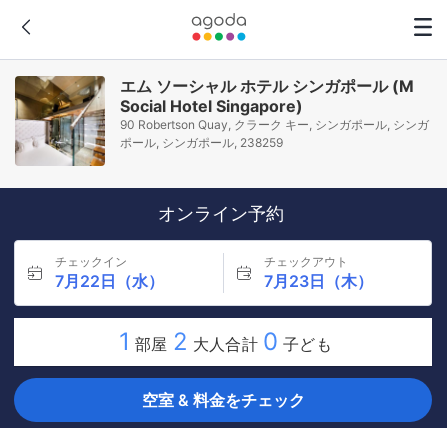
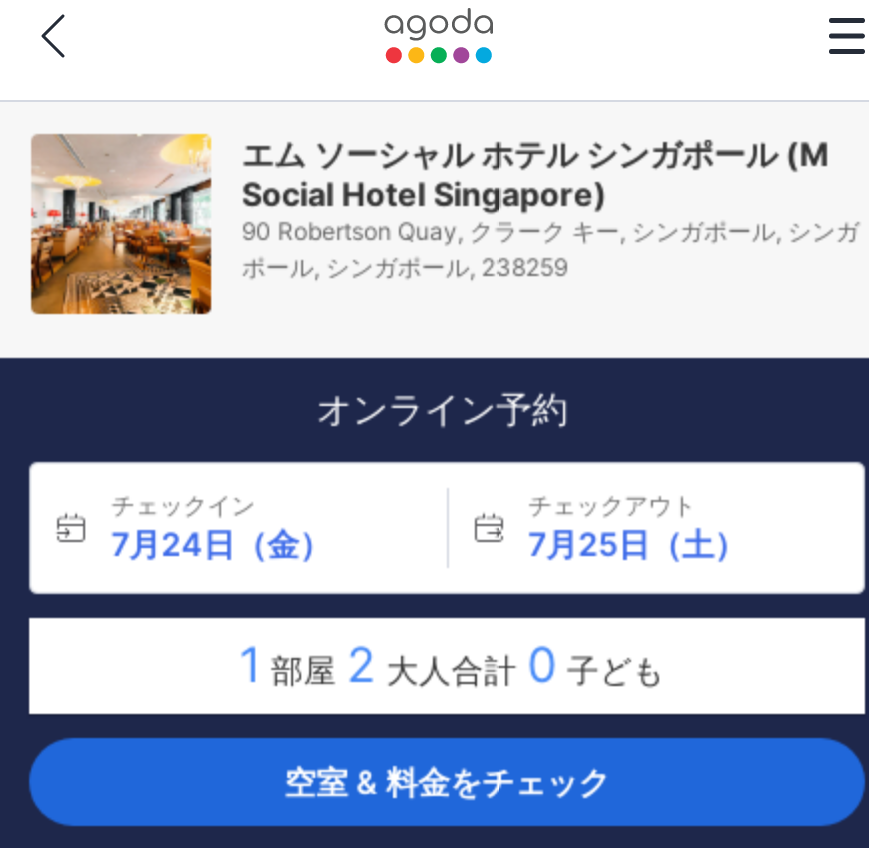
- [image]
+ [image]

- 7月22日（水）
+ 7月24日（金）

- 7月23日（木）
+ 7月25日（土）
